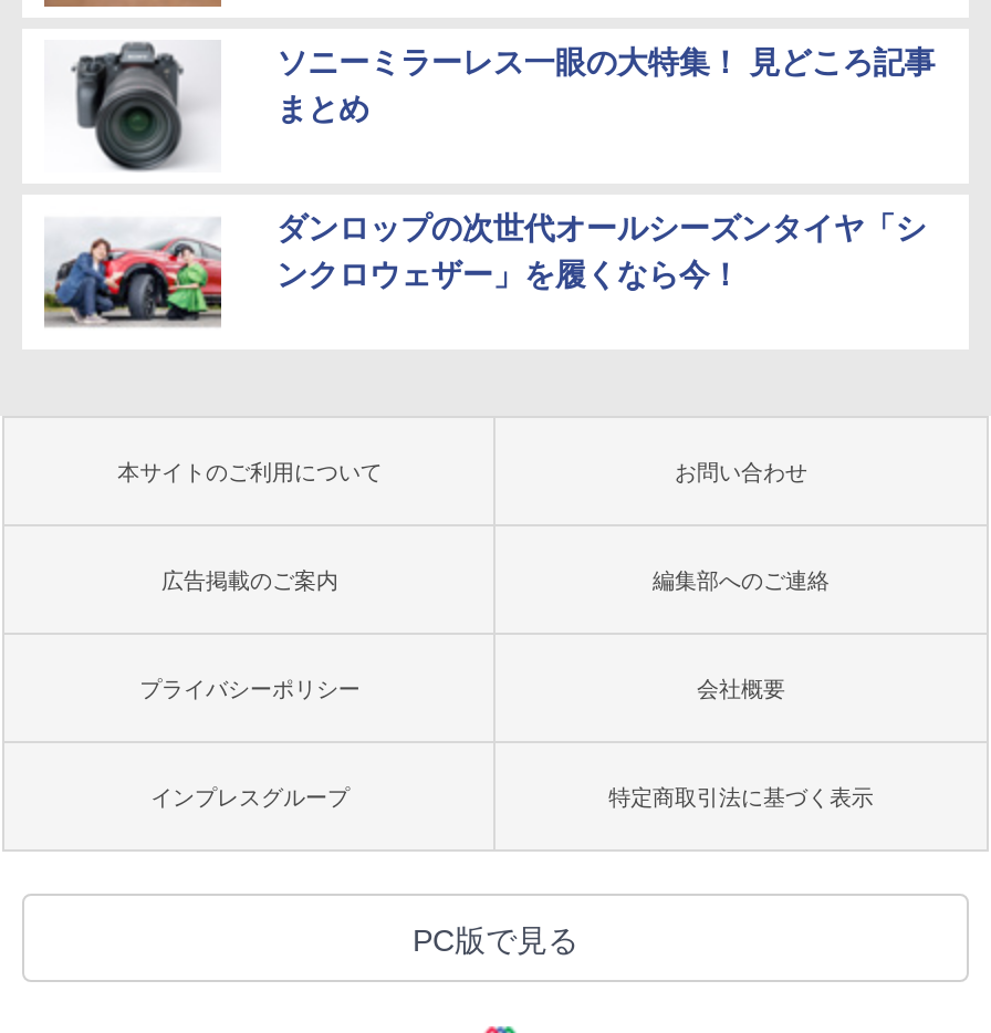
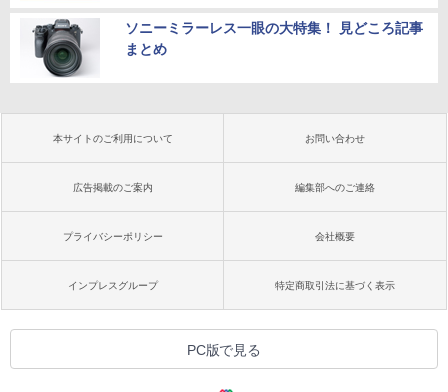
- [image]
- ダンロップの次世代オールシーズンタイヤ「シ
- ンクロウェザー」を履くなら今！
